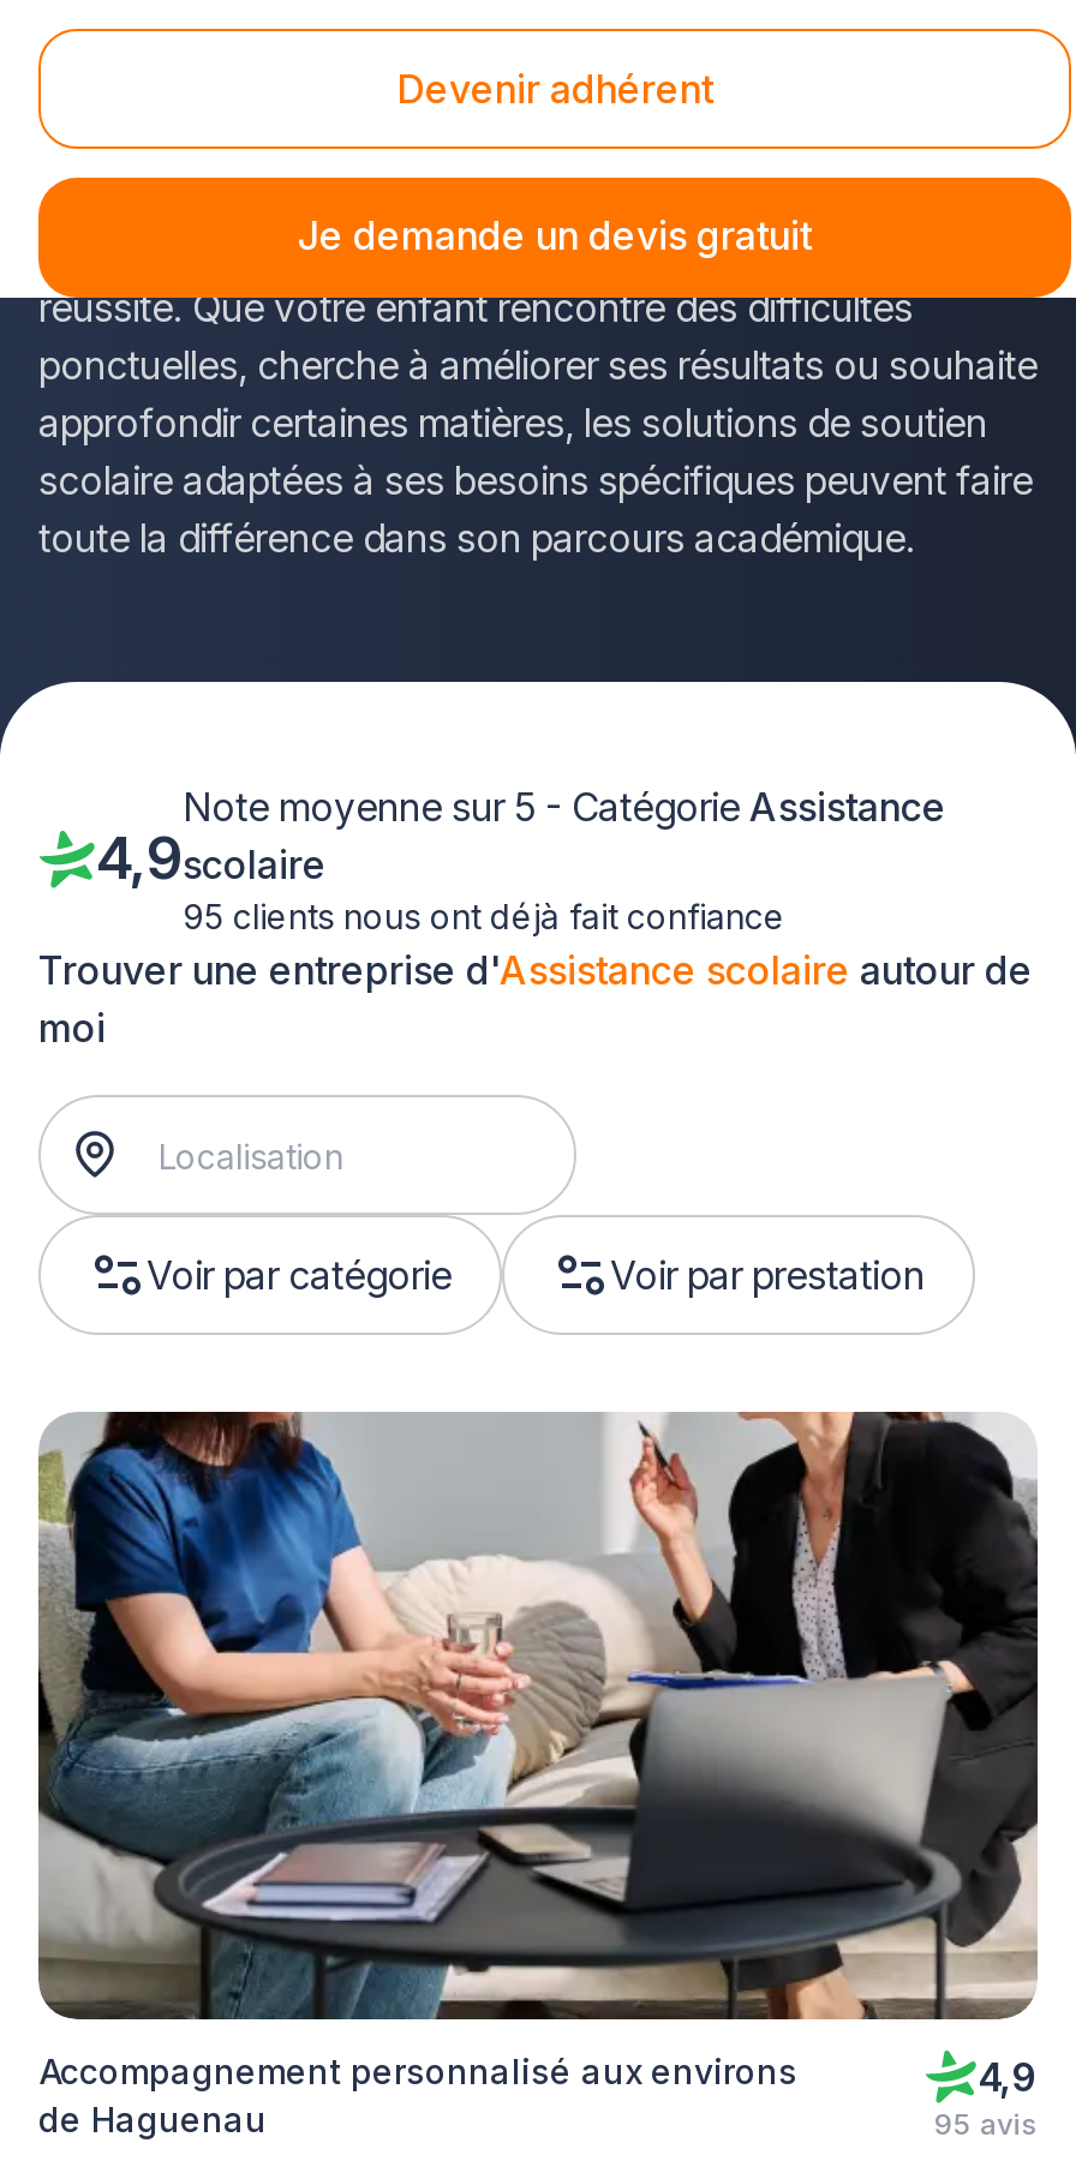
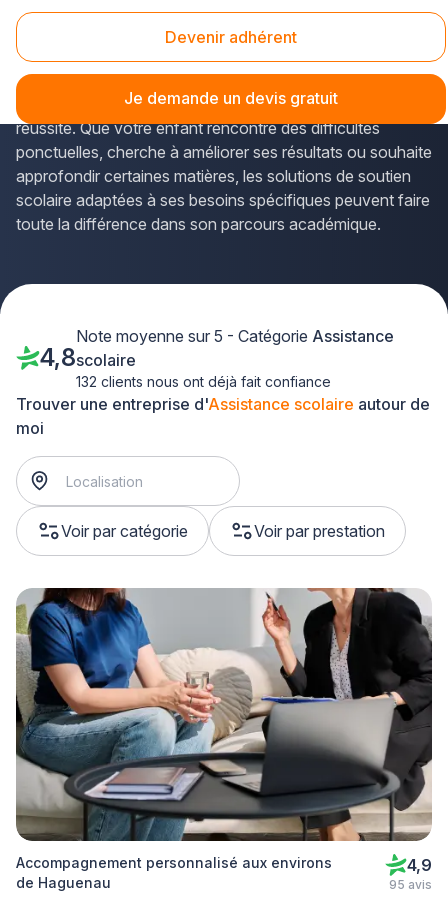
- 4,9 scolaire
+ 4,8 scolaire

- 95 clients nous ont déjà fait confiance
+ 132 clients nous ont déjà fait confiance
